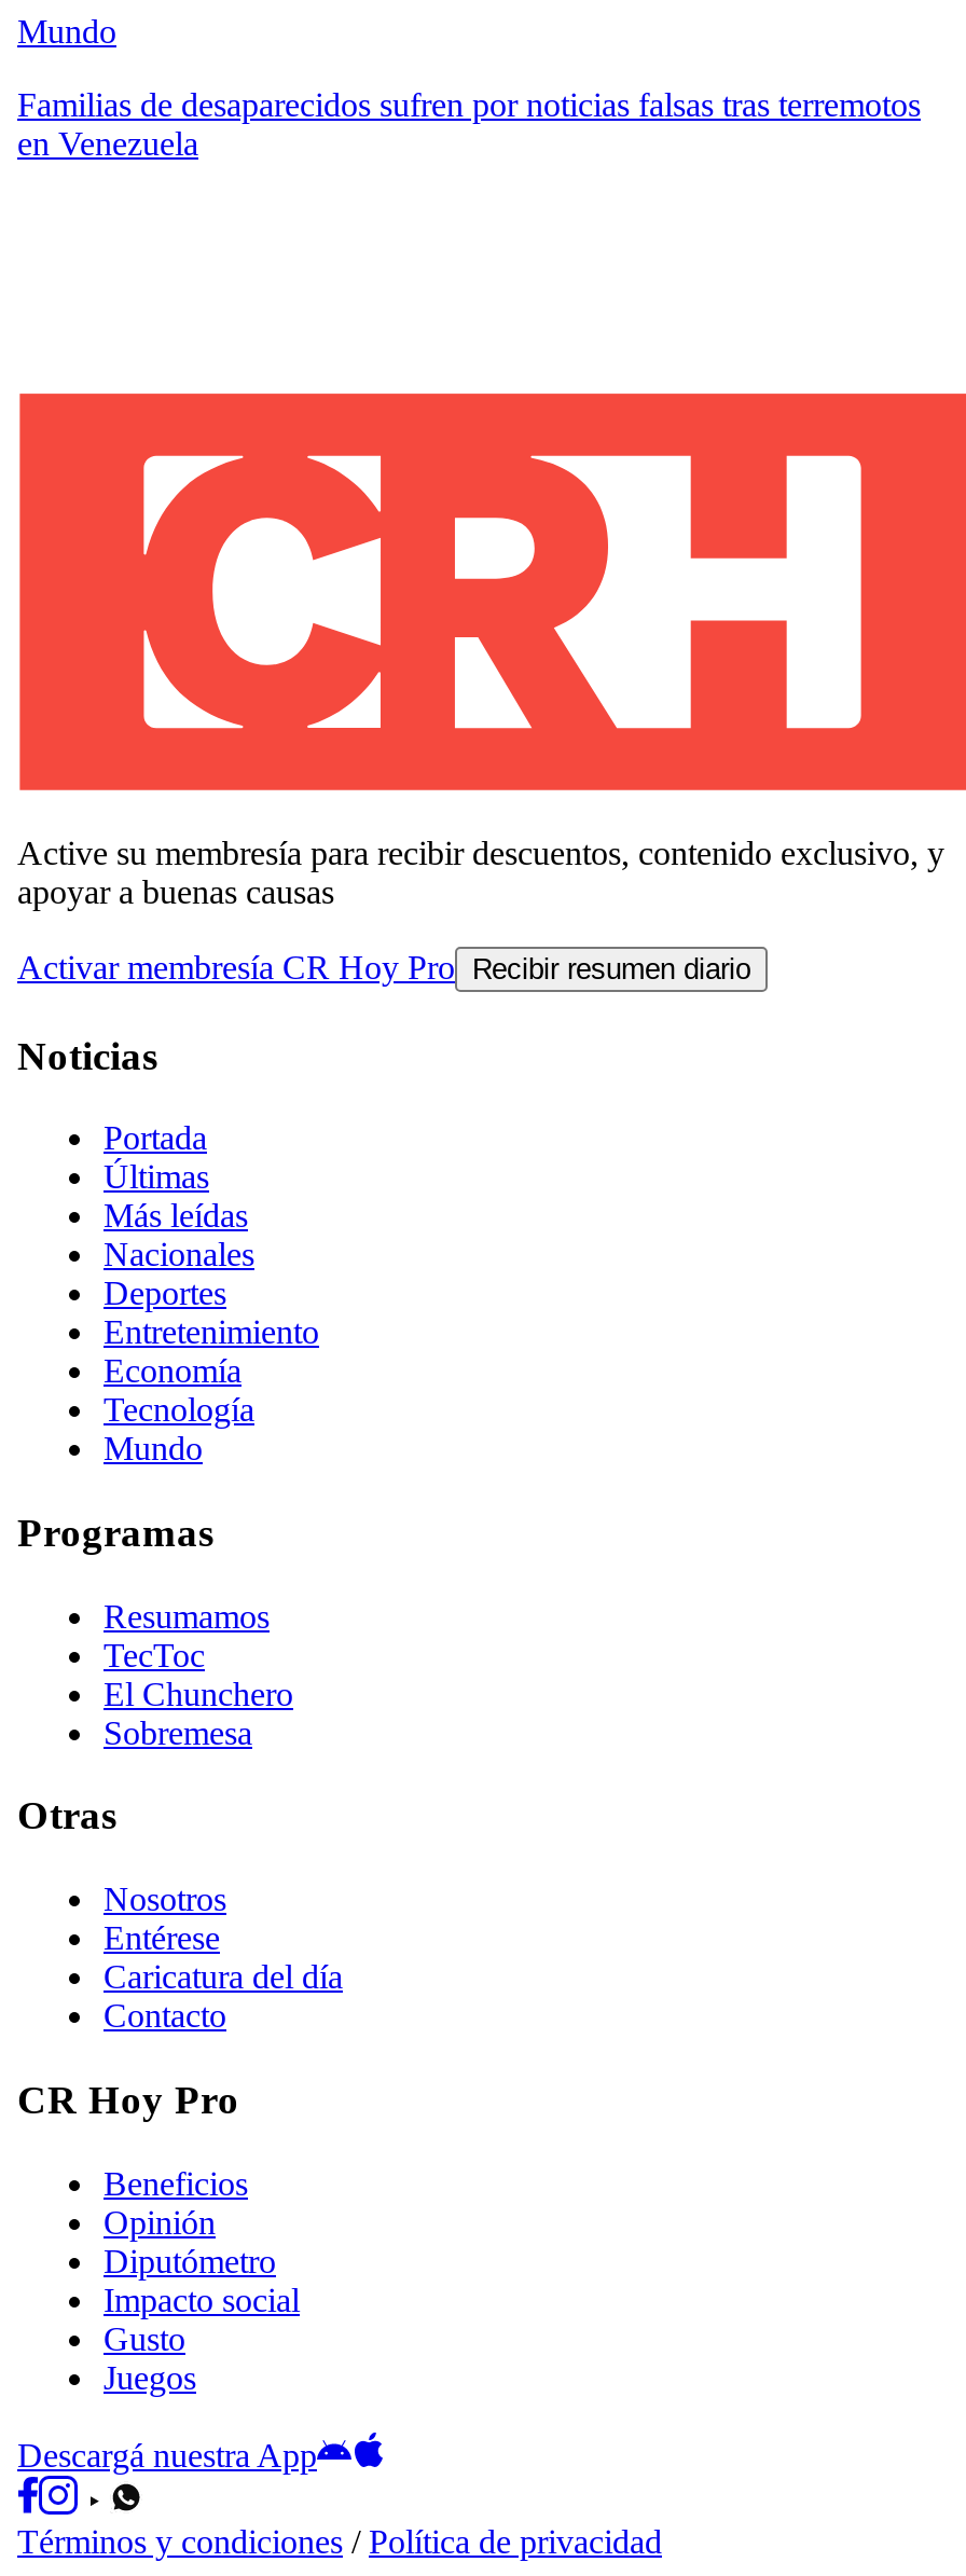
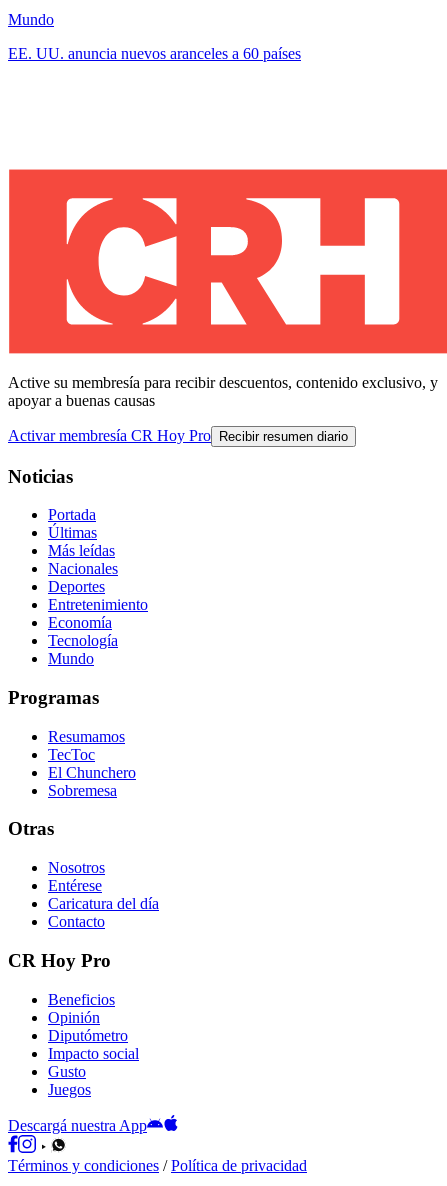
- Familias de desaparecidos sufren por noticias falsas tras terremotos
- en Venezuela
+ EE. UU. anuncia nuevos aranceles a 60 países
